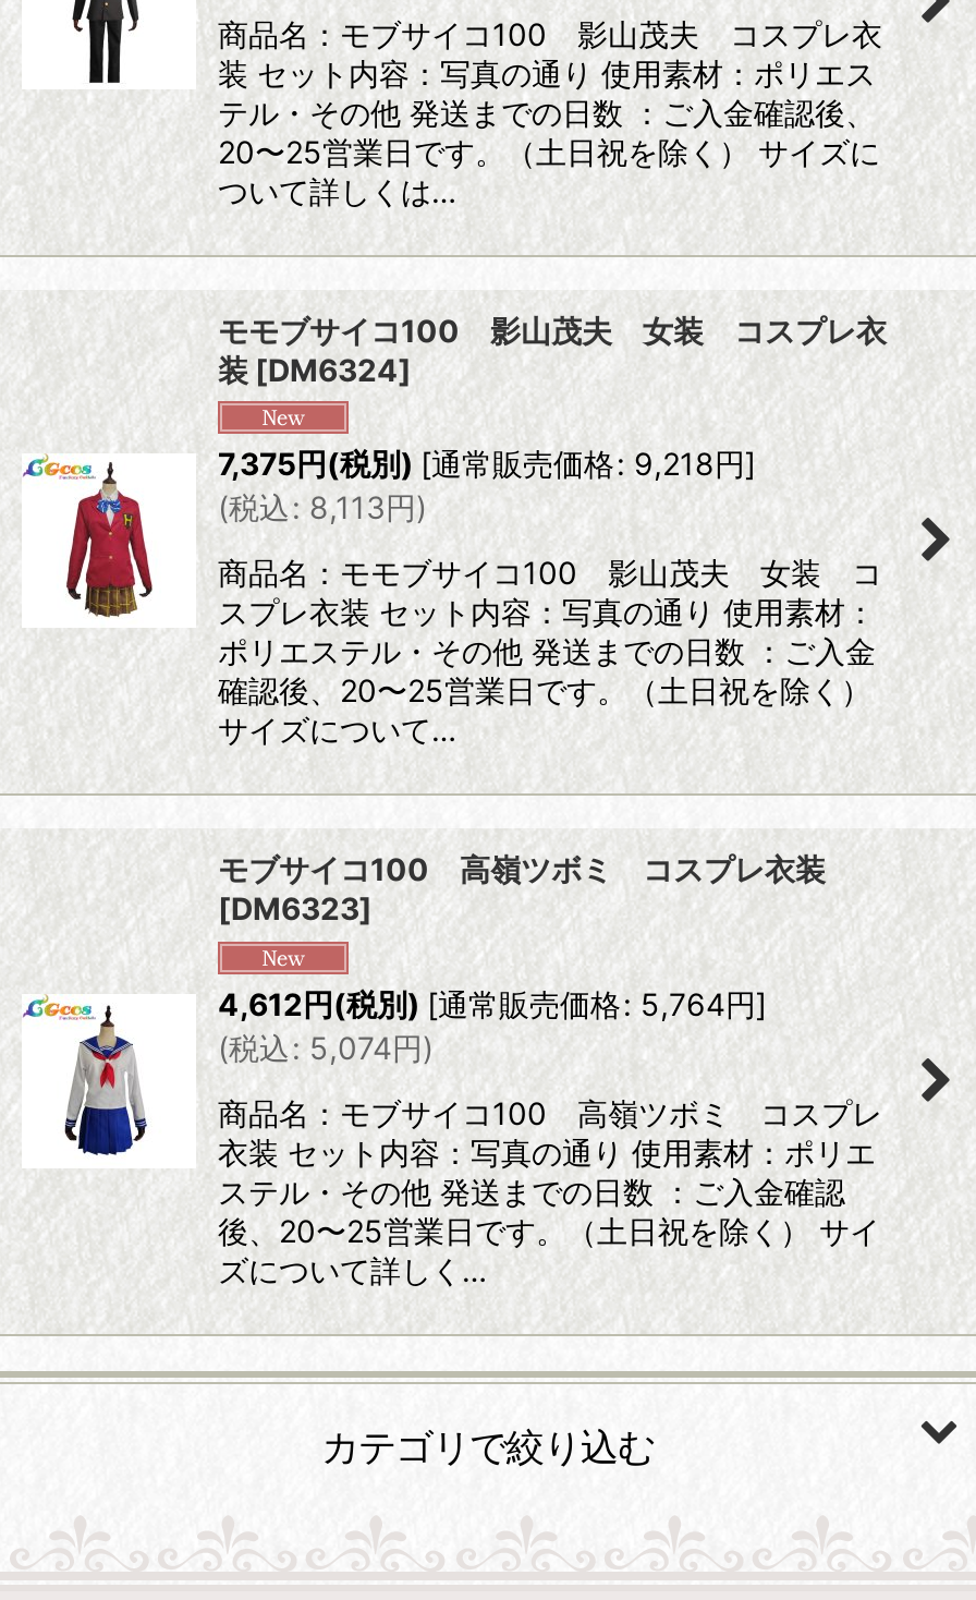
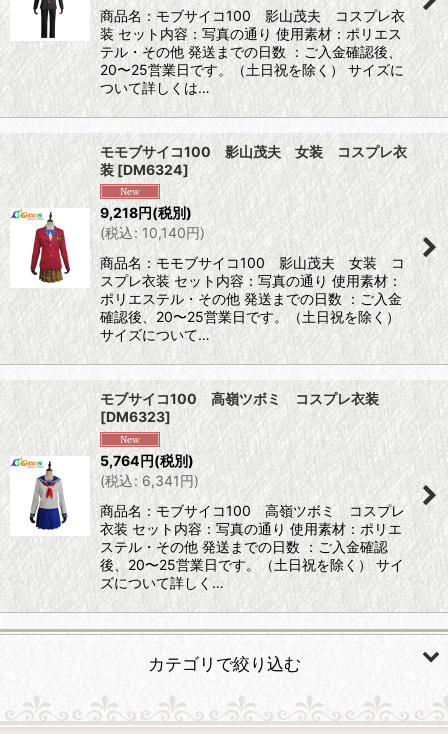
- 7,375円(税別) [通常販売価格: 9,218円]
- (税込: 8,113円)
+ 9,218円(税別)
+ (税込: 10,140円)

- 4,612円(税別) [通常販売価格: 5,764円]
- (税込: 5,074円)
+ 5,764円(税別)
+ (税込: 6,341円)
